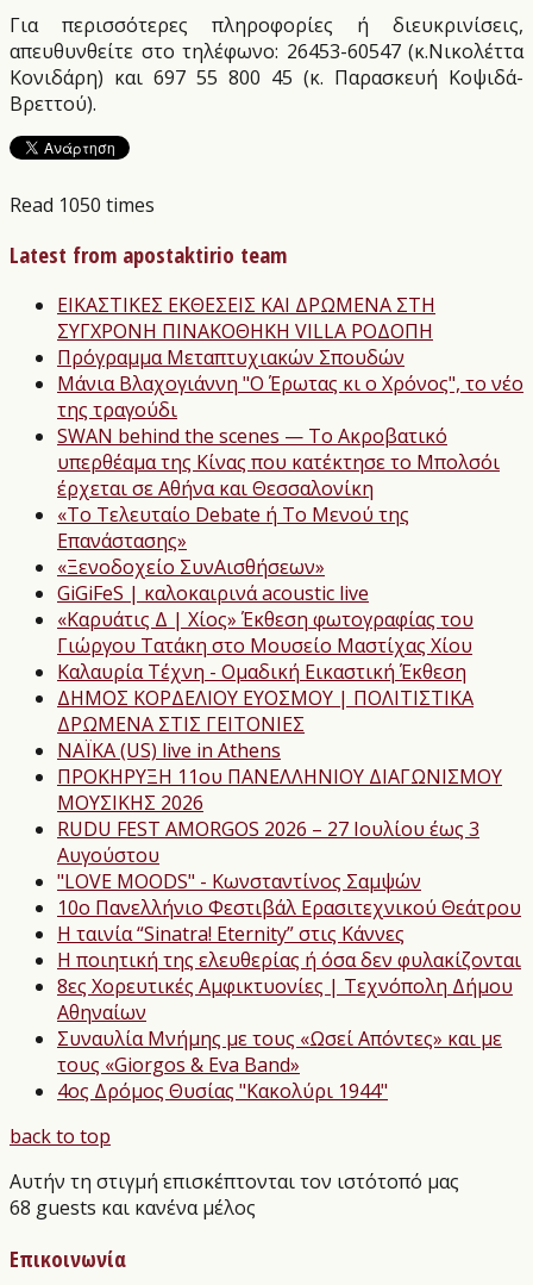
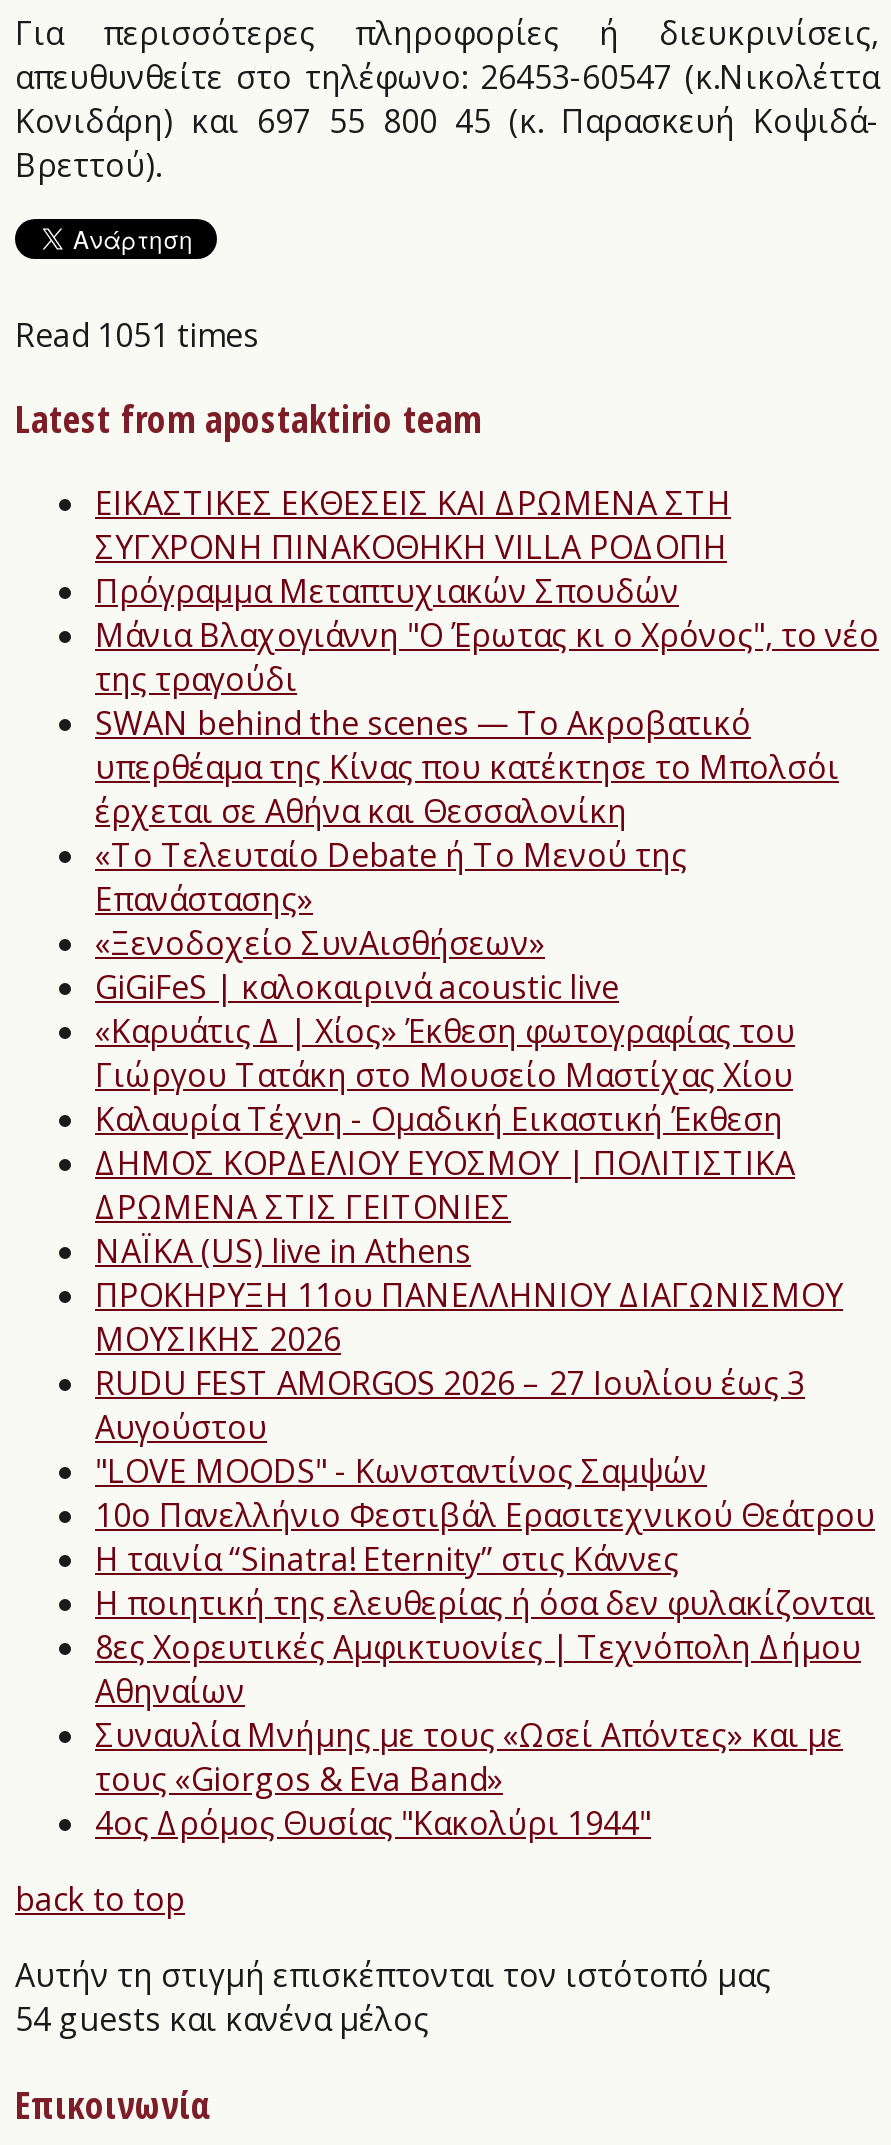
- Read 1050 times
+ Read 1051 times

- 68 guests και κανένα μέλος
+ 54 guests και κανένα μέλος
